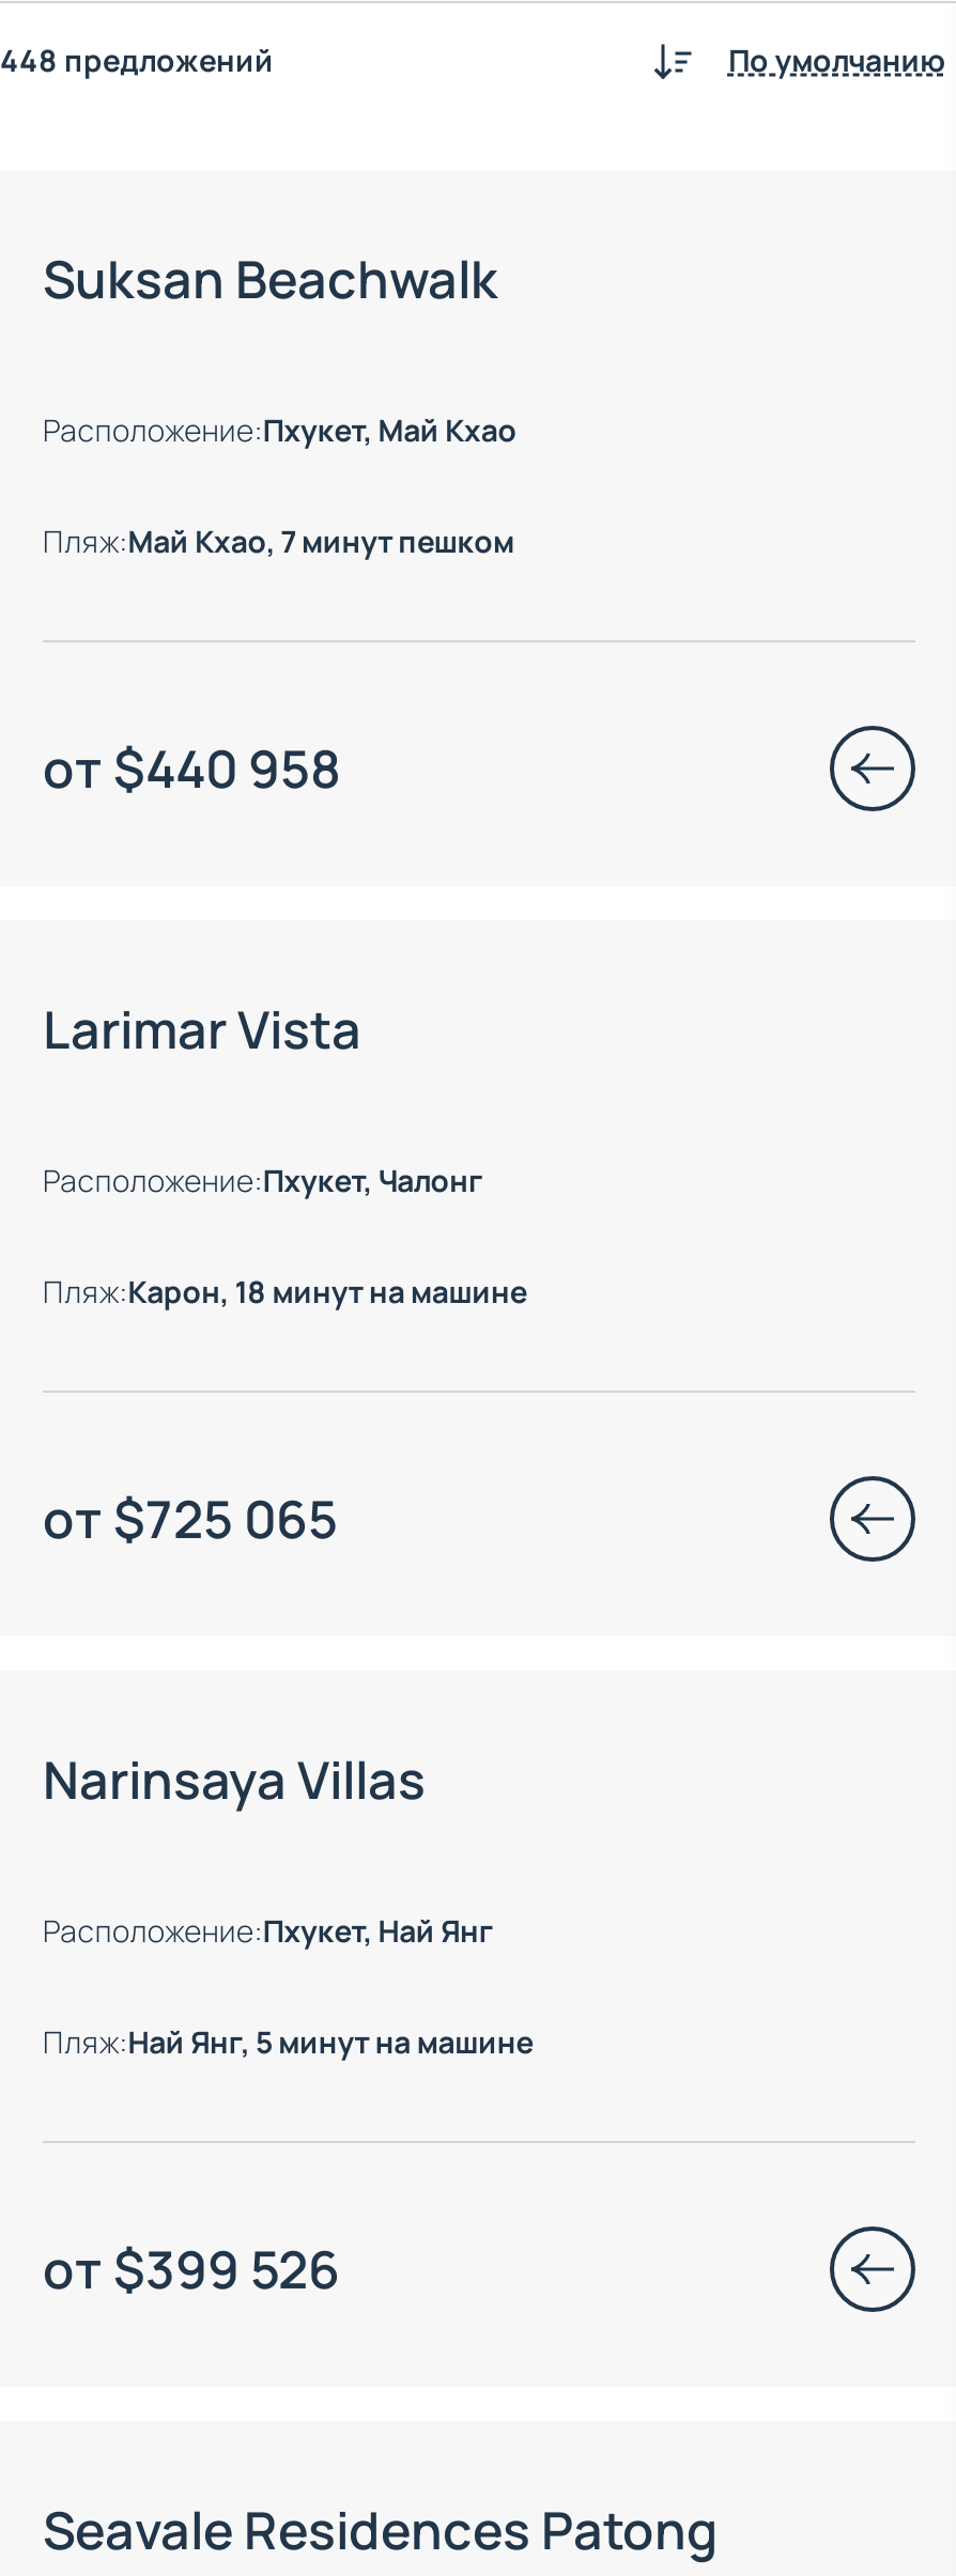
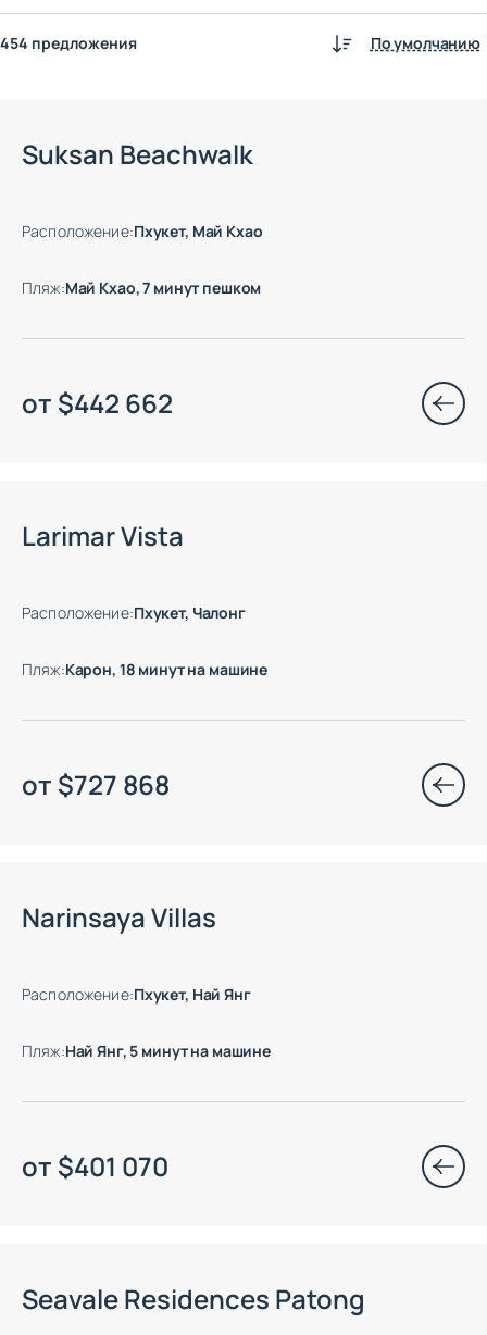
- 448 предложений
+ 454 предложения

- от $440 958
+ от $442 662

- от $725 065
+ от $727 868

- от $399 526
+ от $401 070
